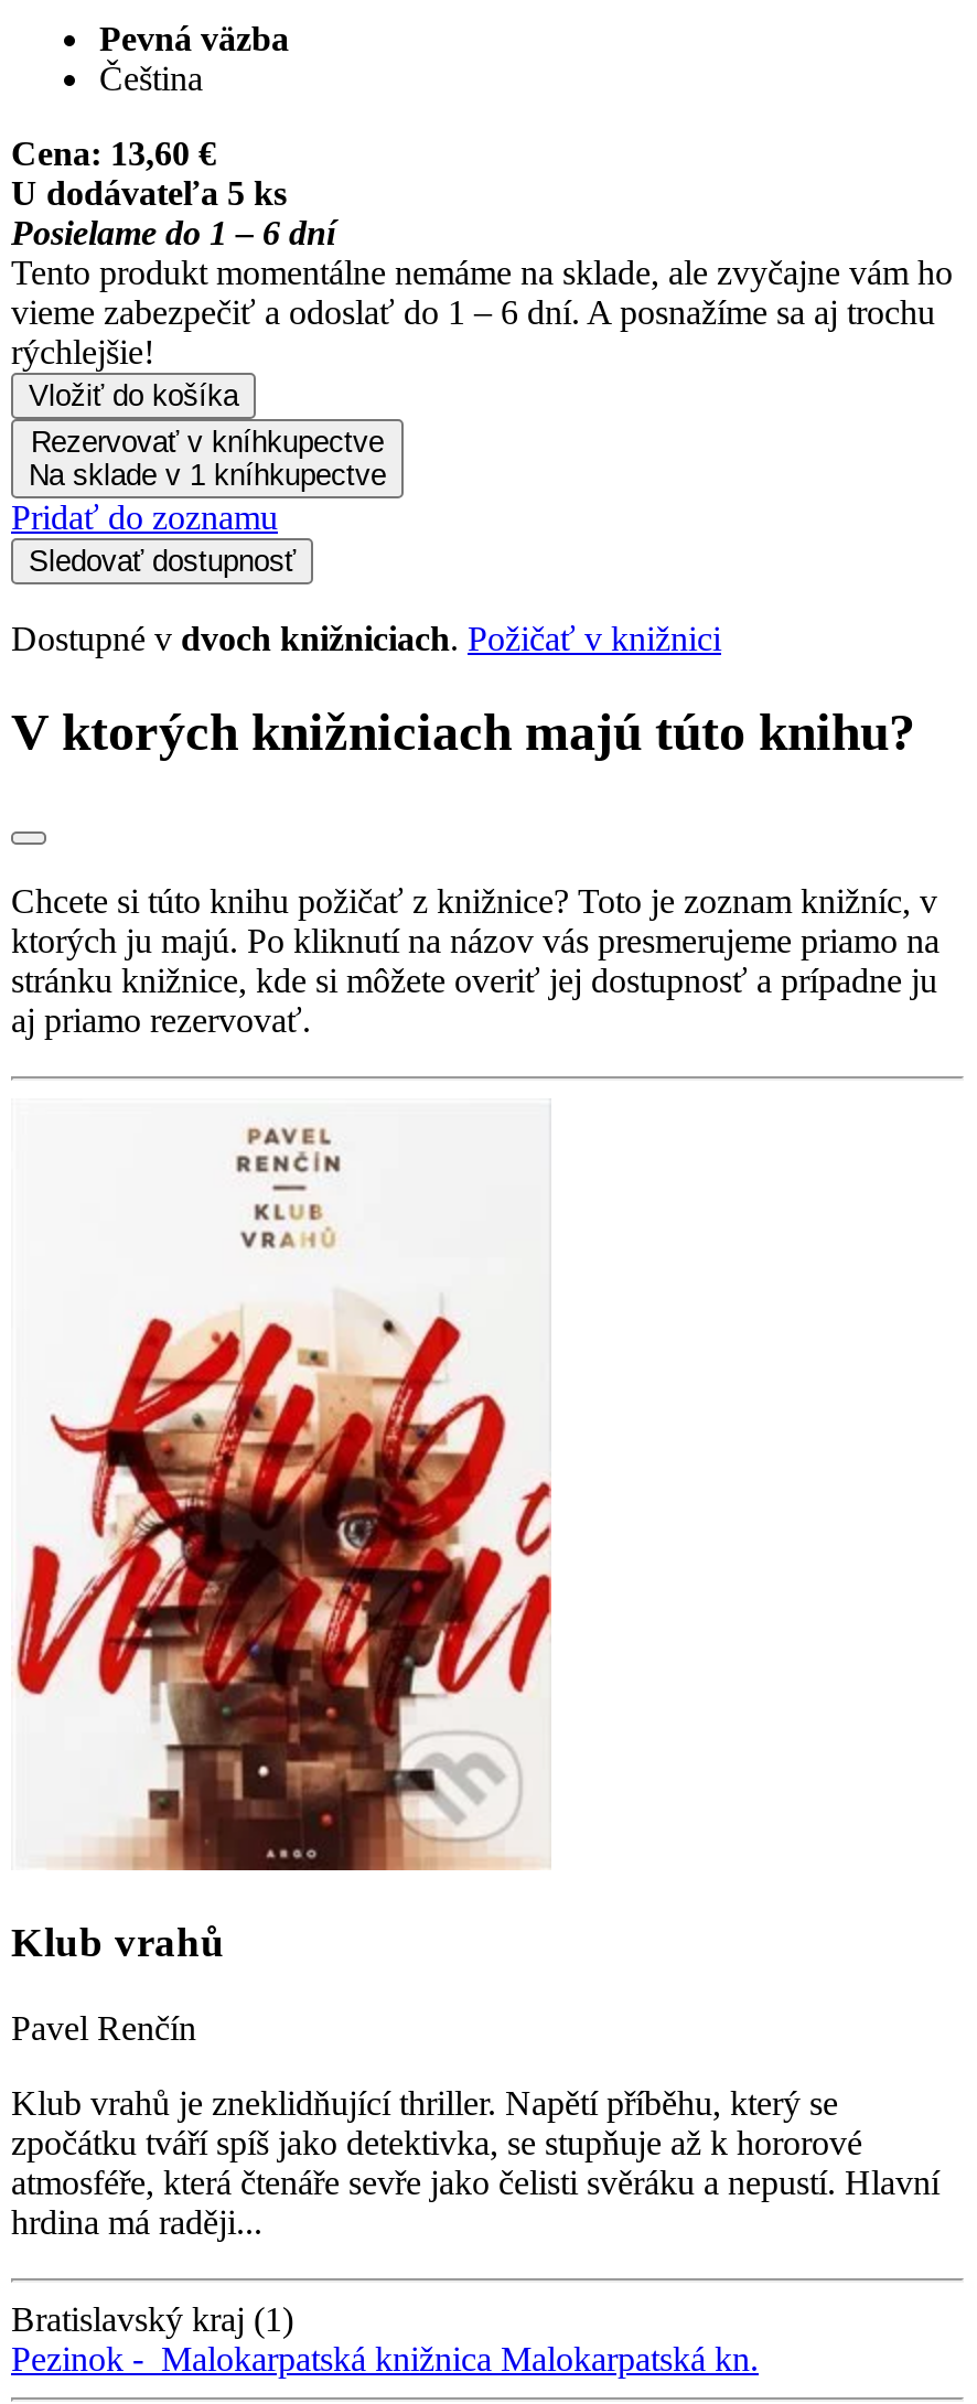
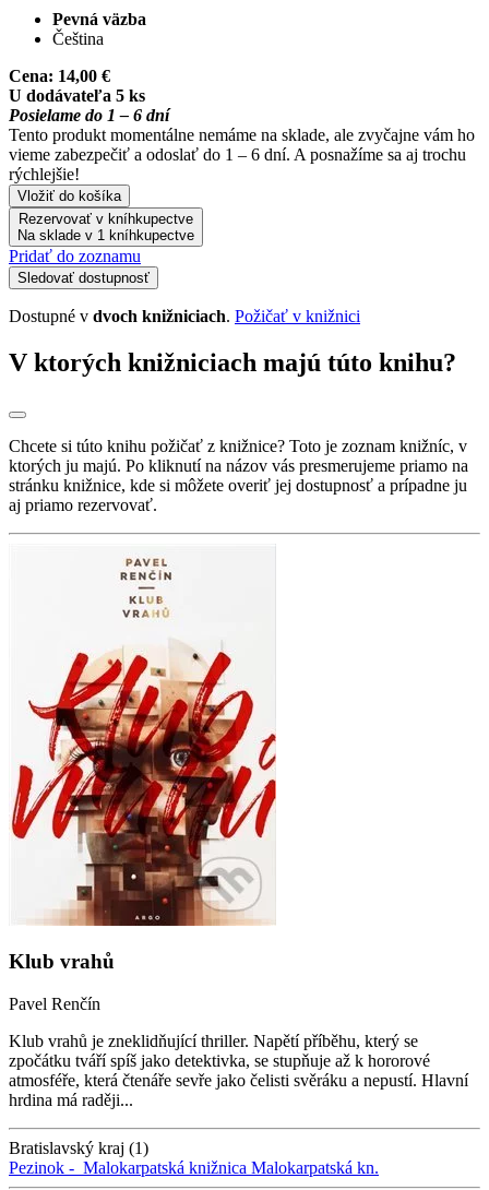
- Cena: 13,60 €
+ Cena: 14,00 €
